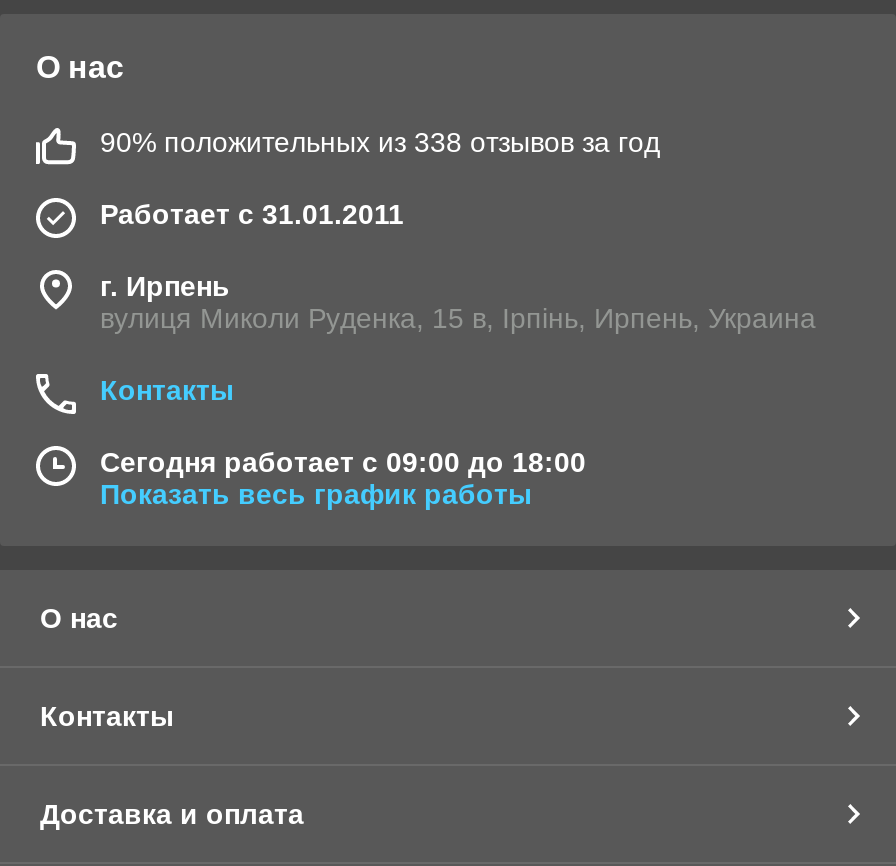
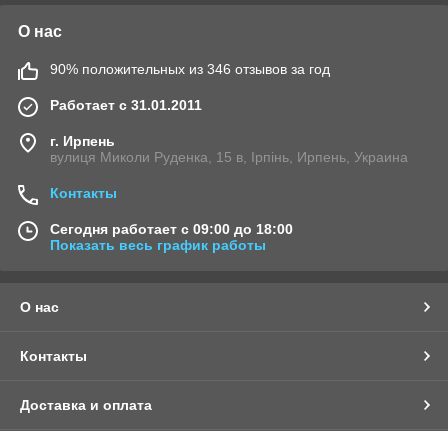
- 90% положительных из 338 отзывов за год
+ 90% положительных из 346 отзывов за год
